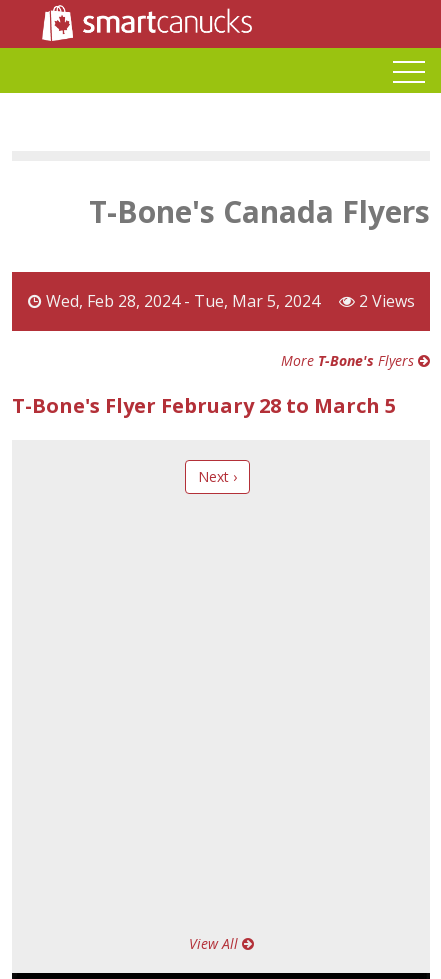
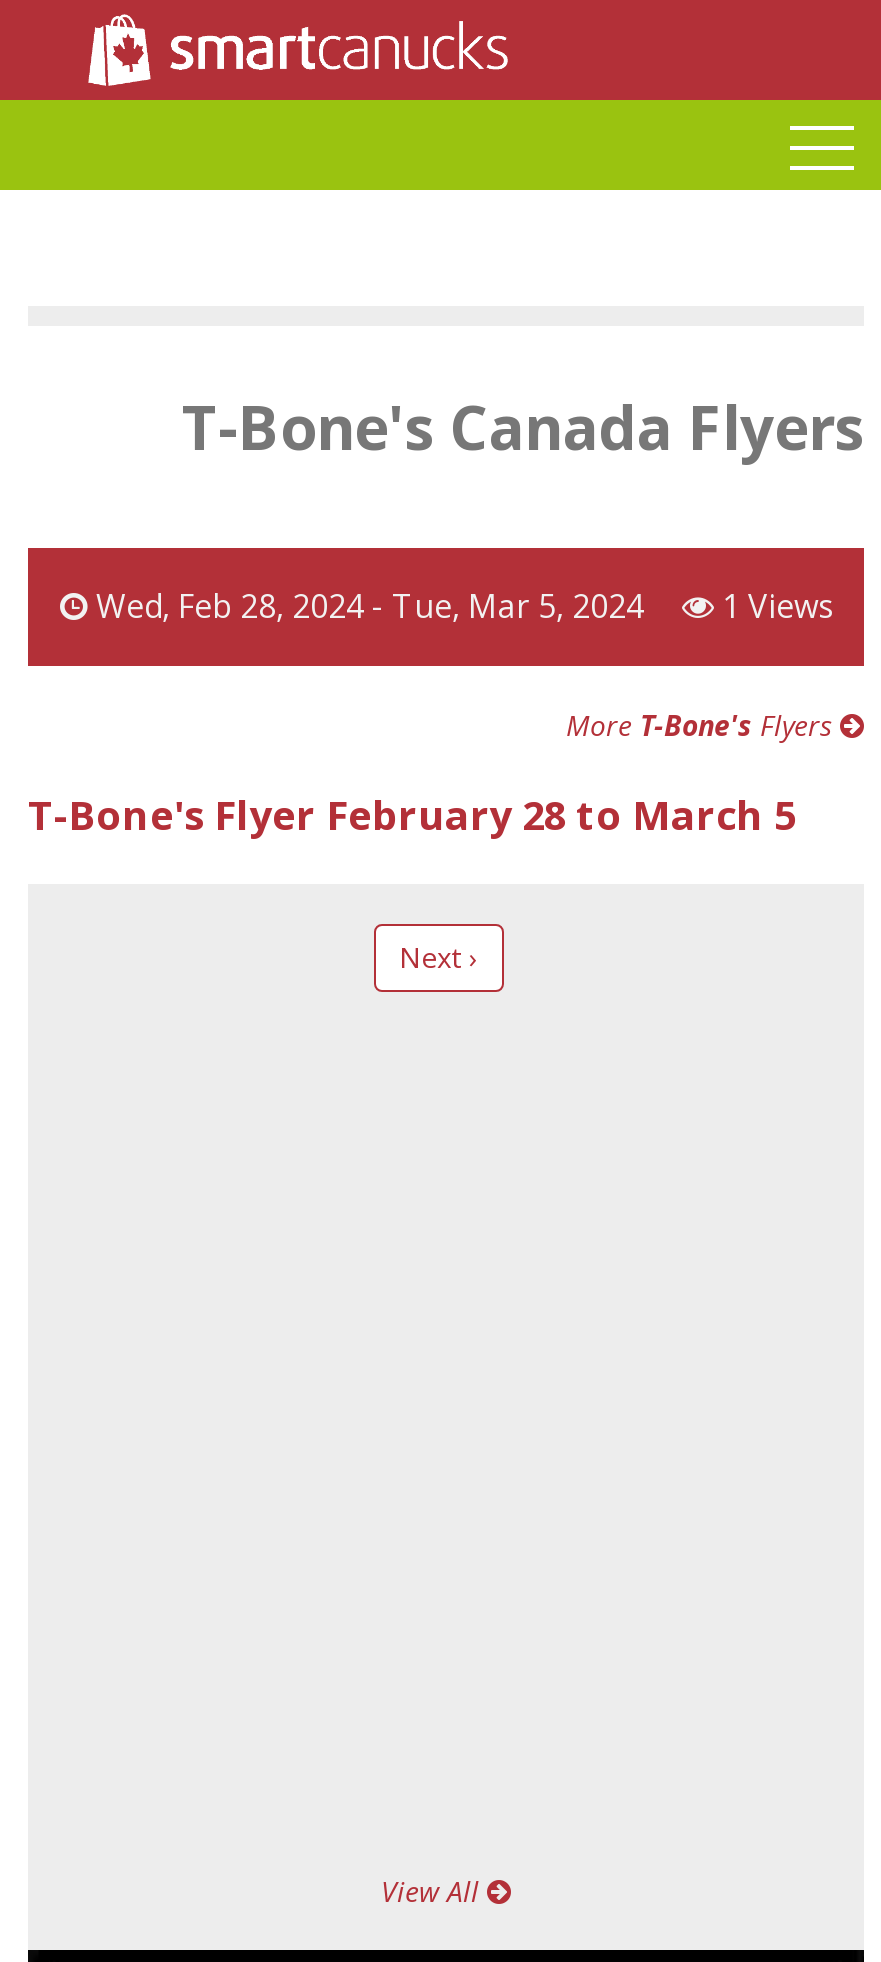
- Wed, Feb 28, 2024 - Tue, Mar 5, 2024 2 Views
+ Wed, Feb 28, 2024 - Tue, Mar 5, 2024 1 Views
